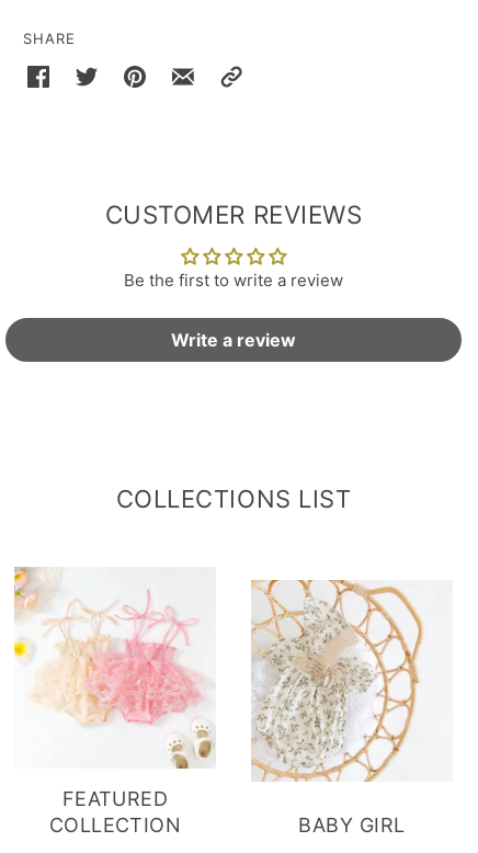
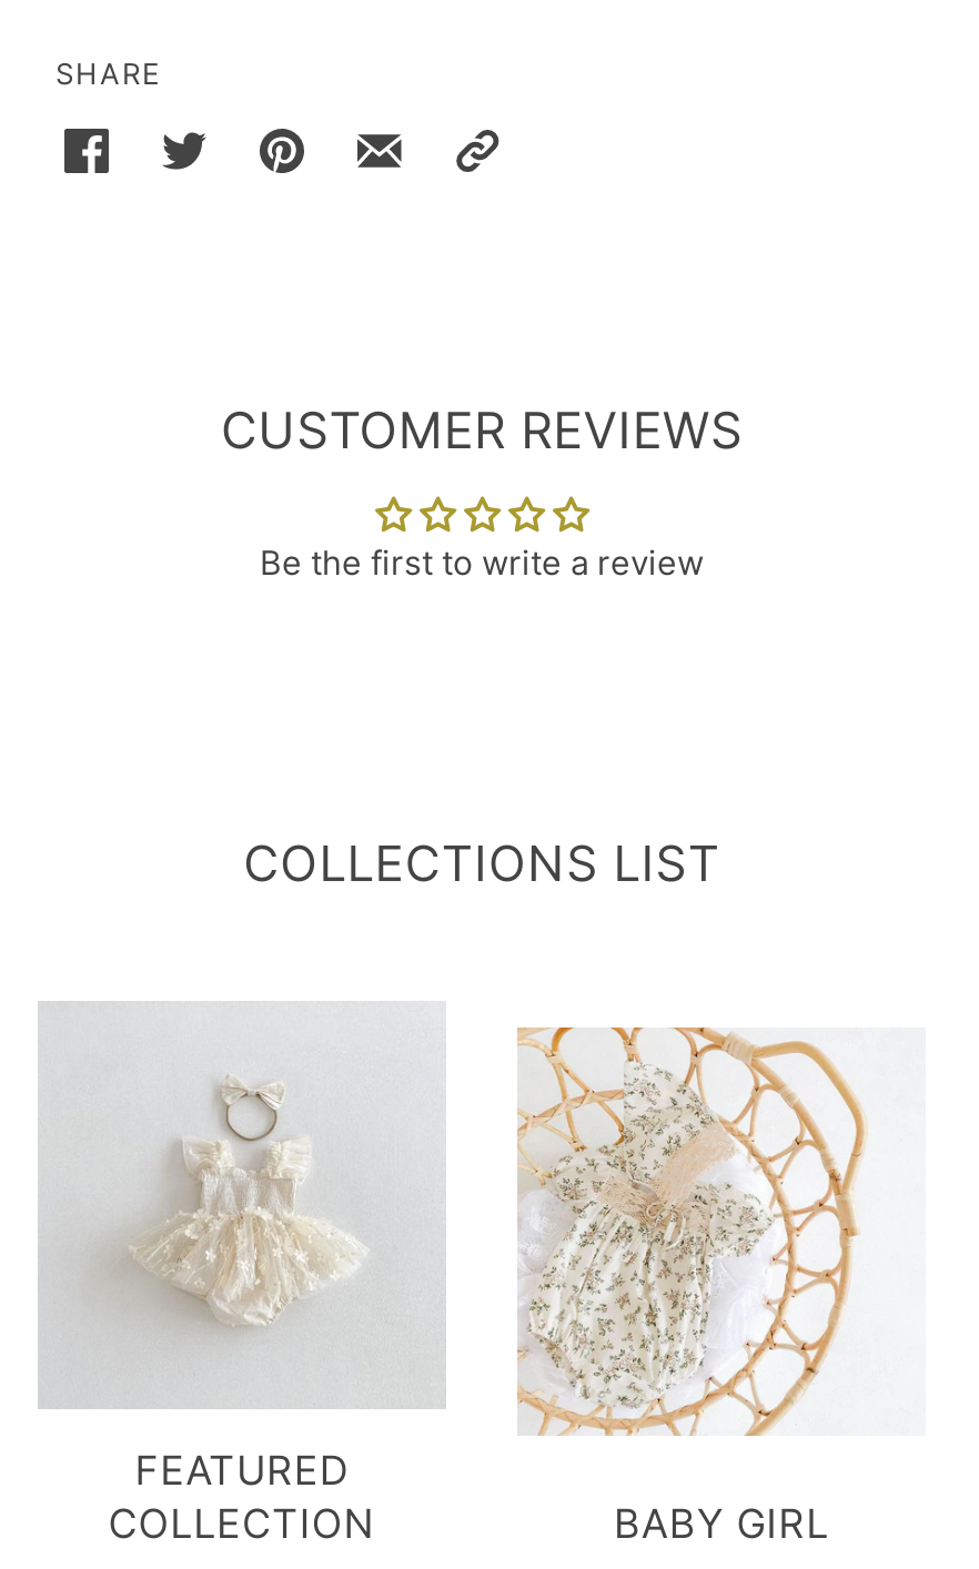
- Write a review

- [image]
+ [image]
